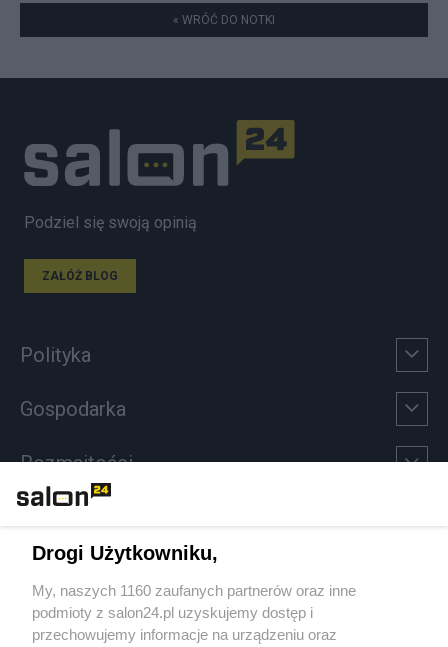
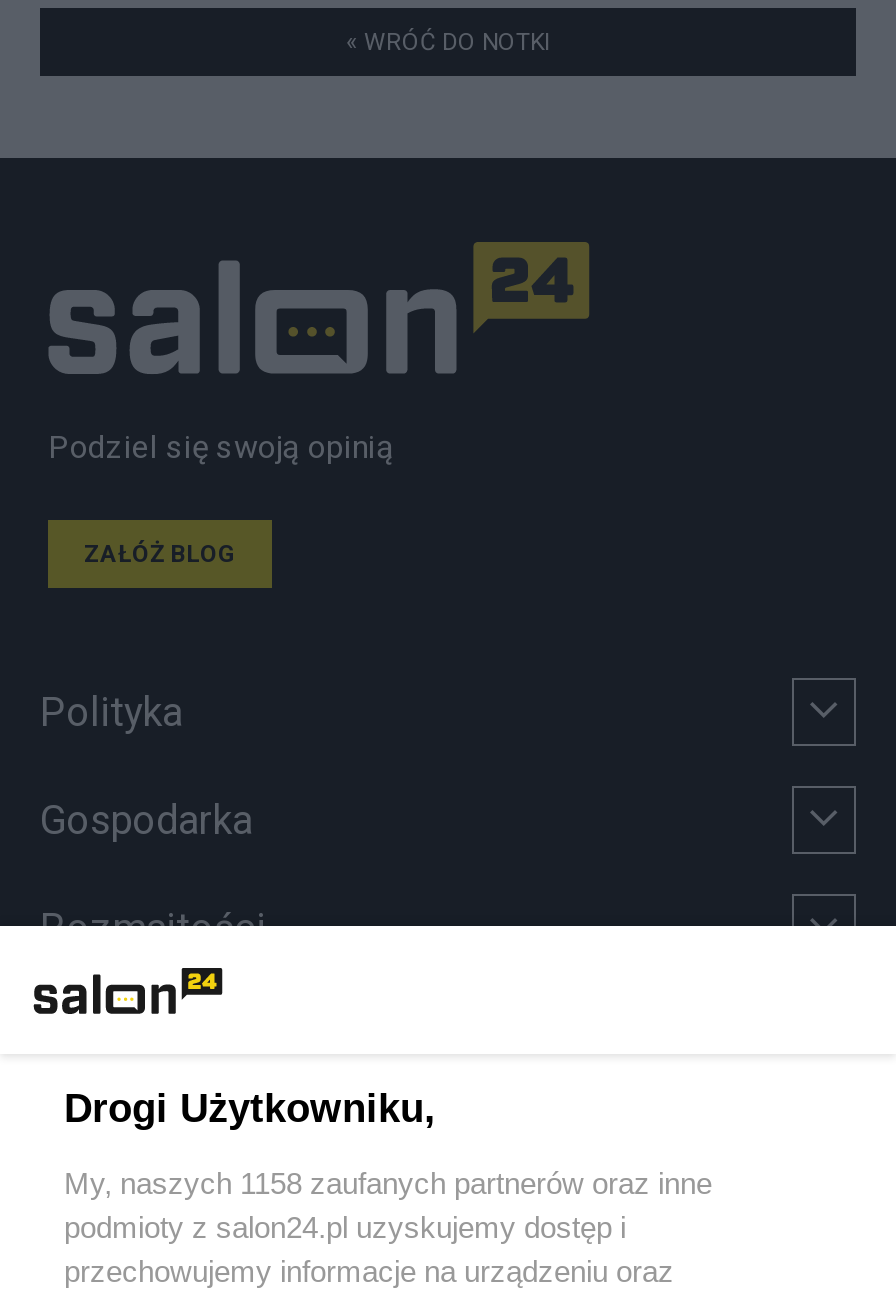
- My, naszych 1160 zaufanych partnerów oraz inne
+ My, naszych 1158 zaufanych partnerów oraz inne
